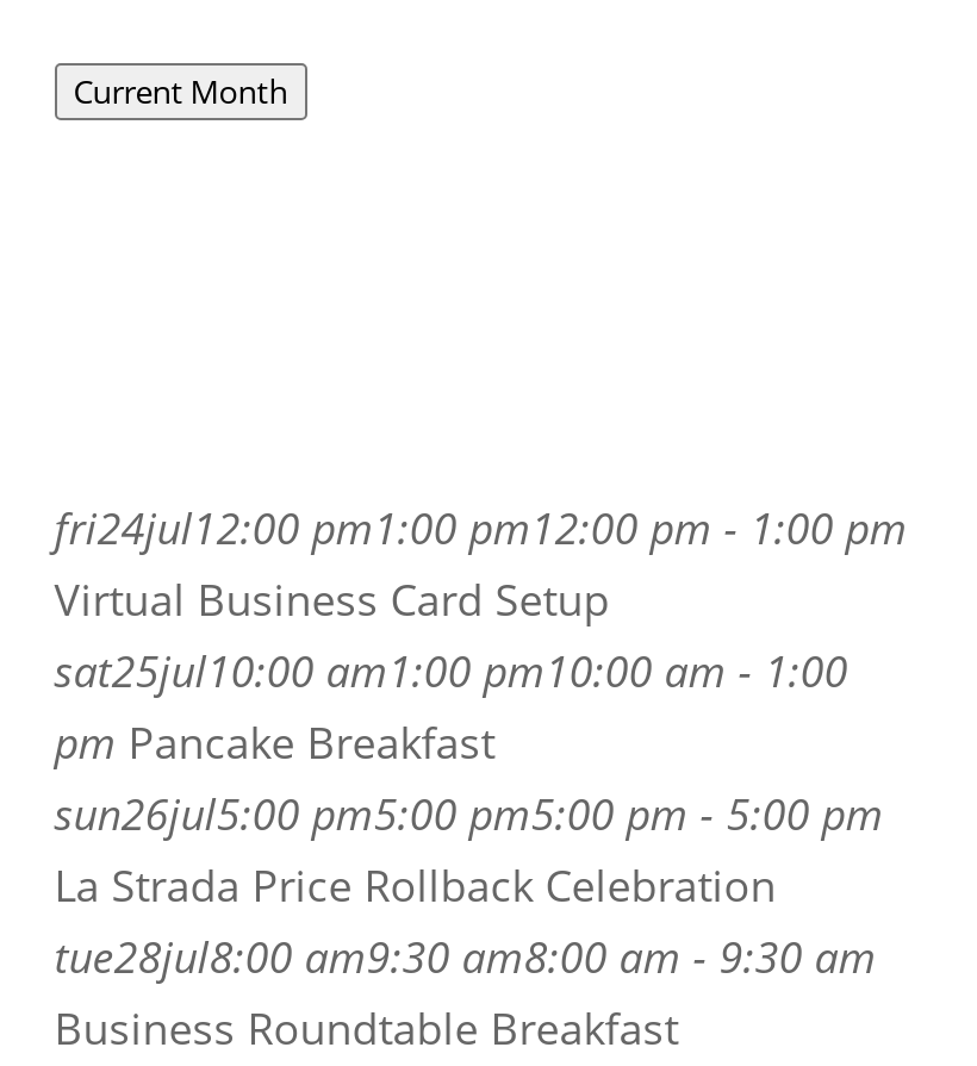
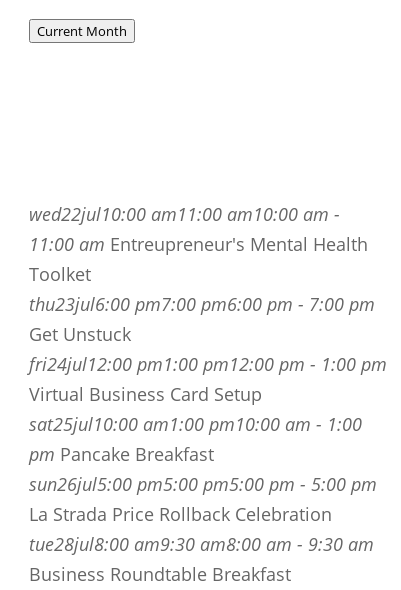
+ wed22jul10:00 am11:00 am10:00 am -
+ 11:00 am Entreupreneur's Mental Health
+ Toolket
+ thu23jul6:00 pm7:00 pm6:00 pm - 7:00 pm
+ Get Unstuck
